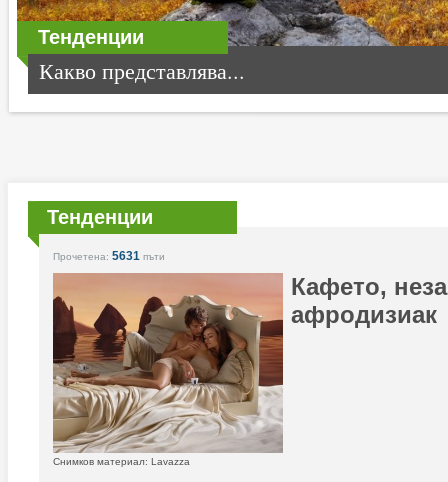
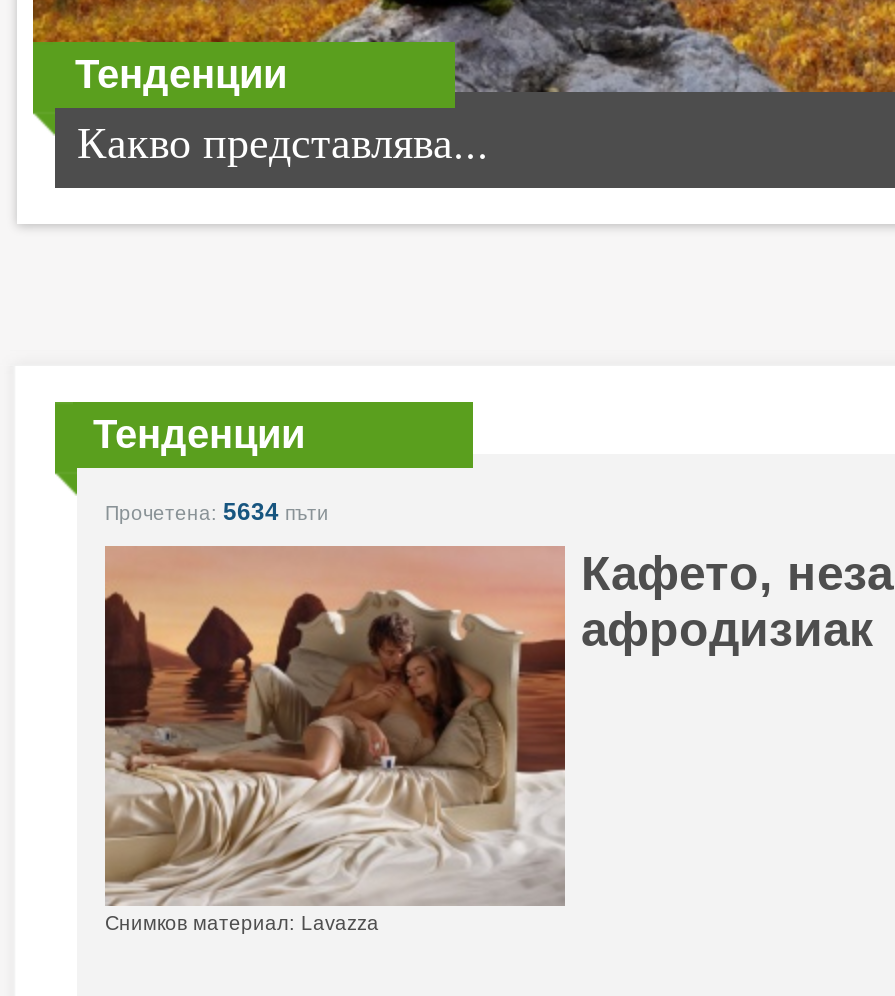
- Прочетена: 5631 пъти
+ Прочетена: 5634 пъти
